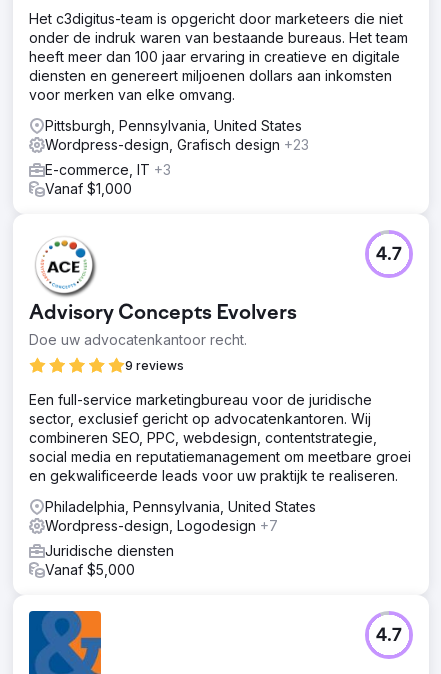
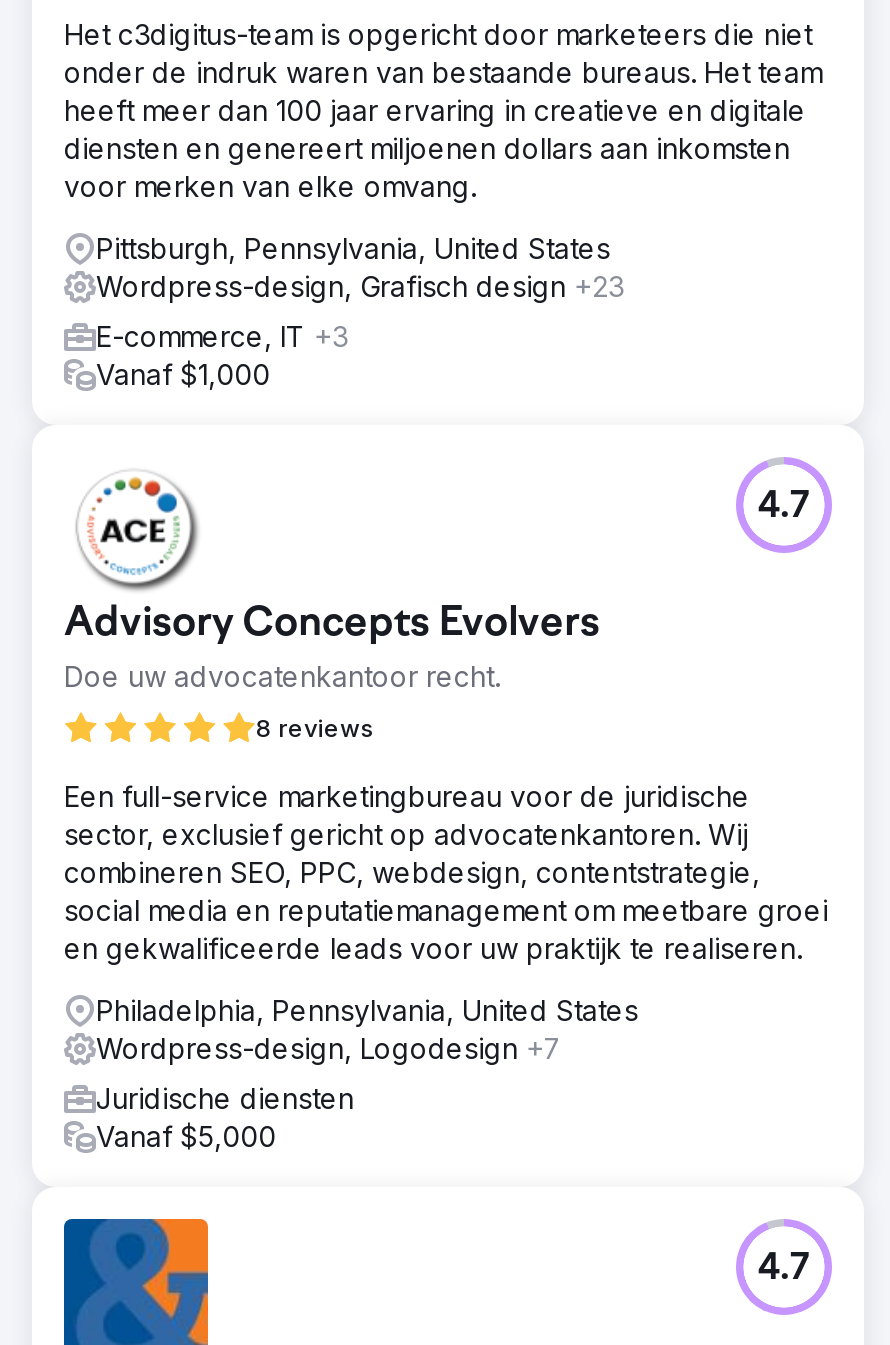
- 9 reviews
+ 8 reviews
